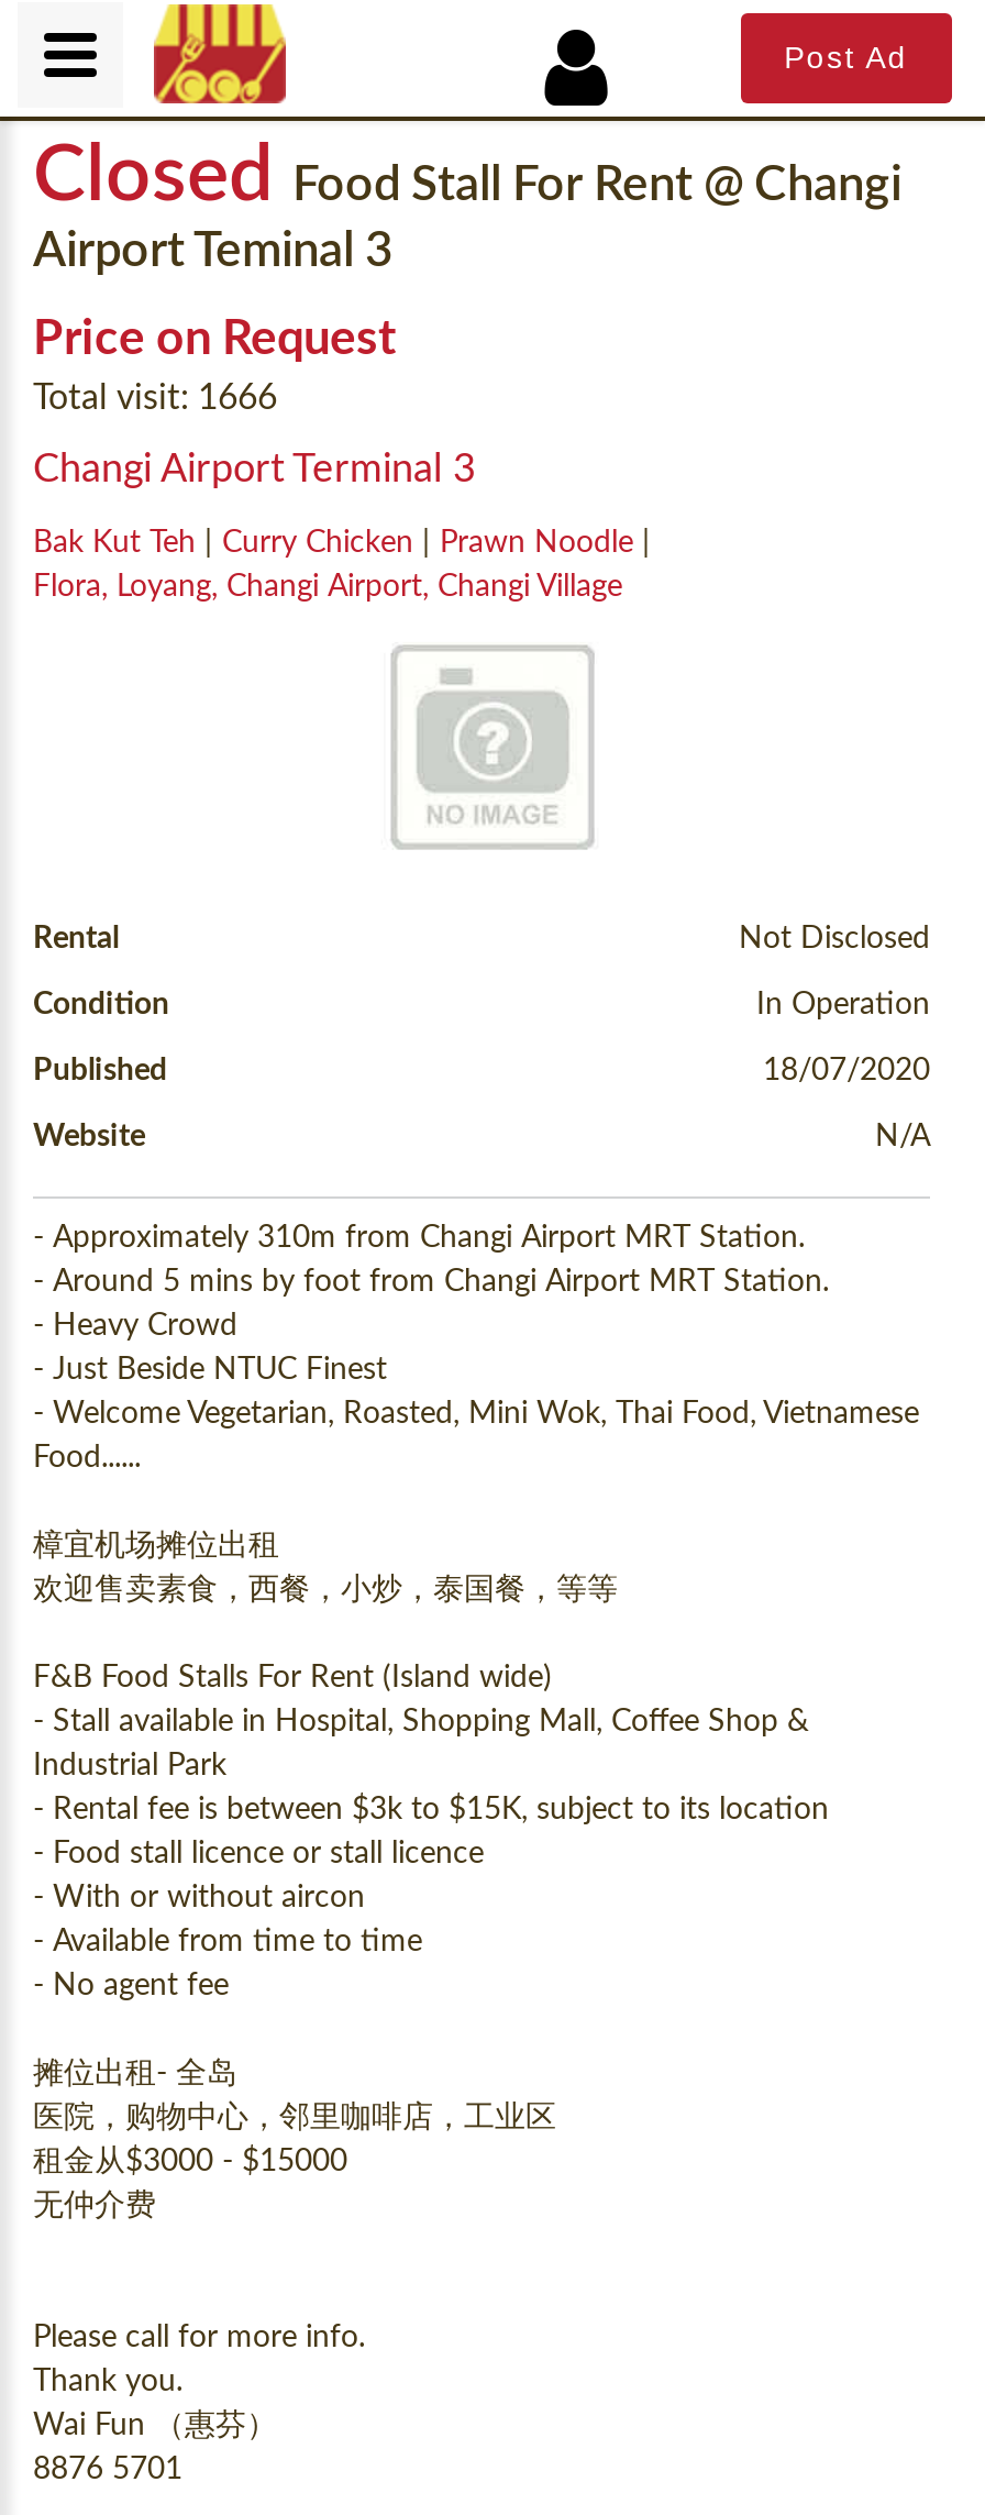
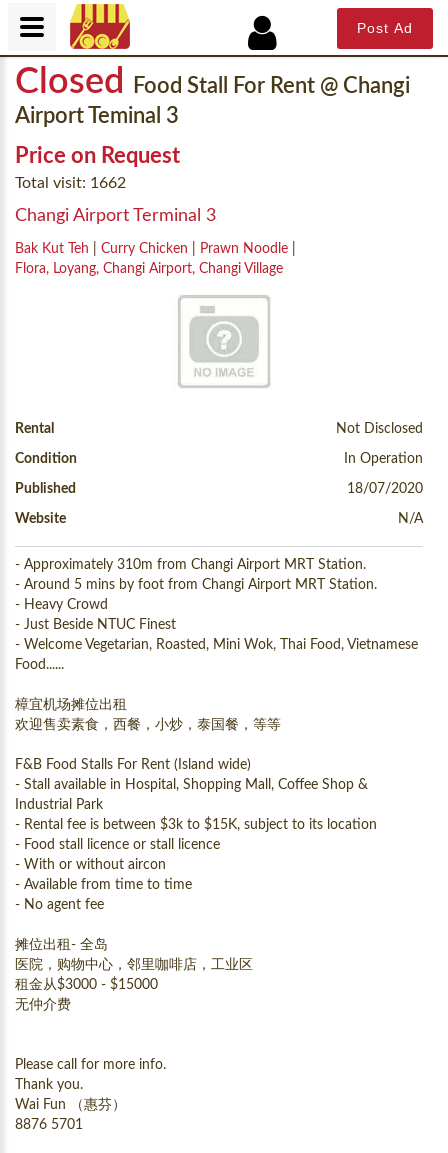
- Total visit: 1666
+ Total visit: 1662
